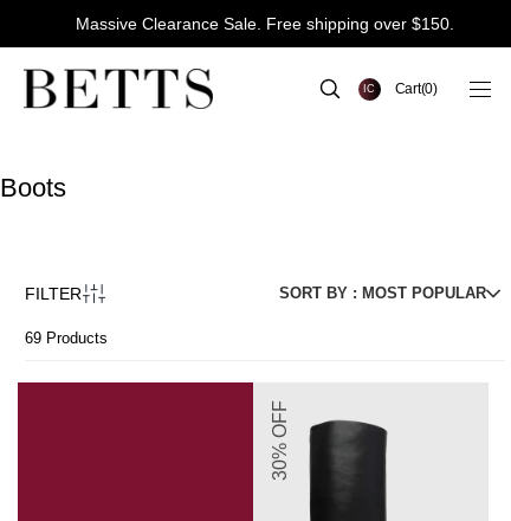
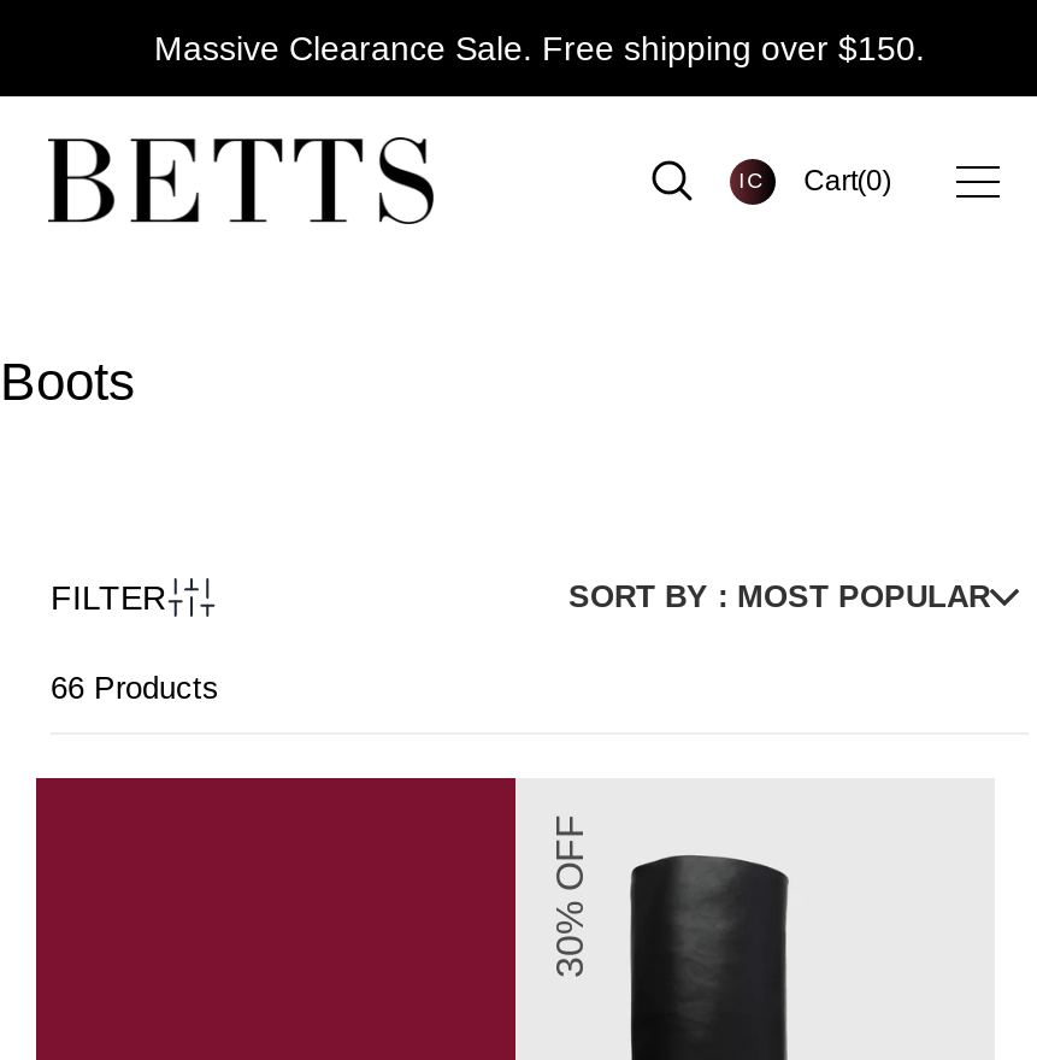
- 69 Products
+ 66 Products
